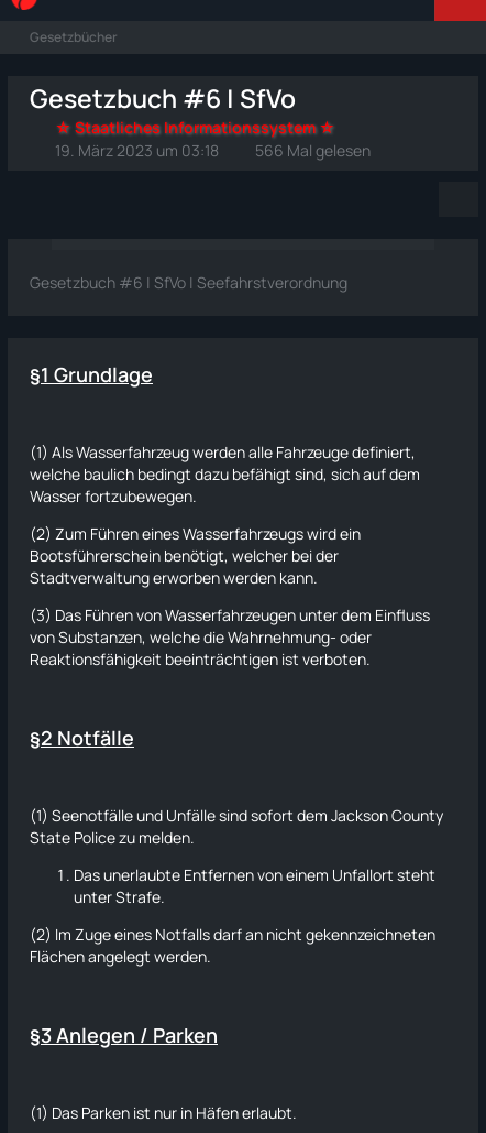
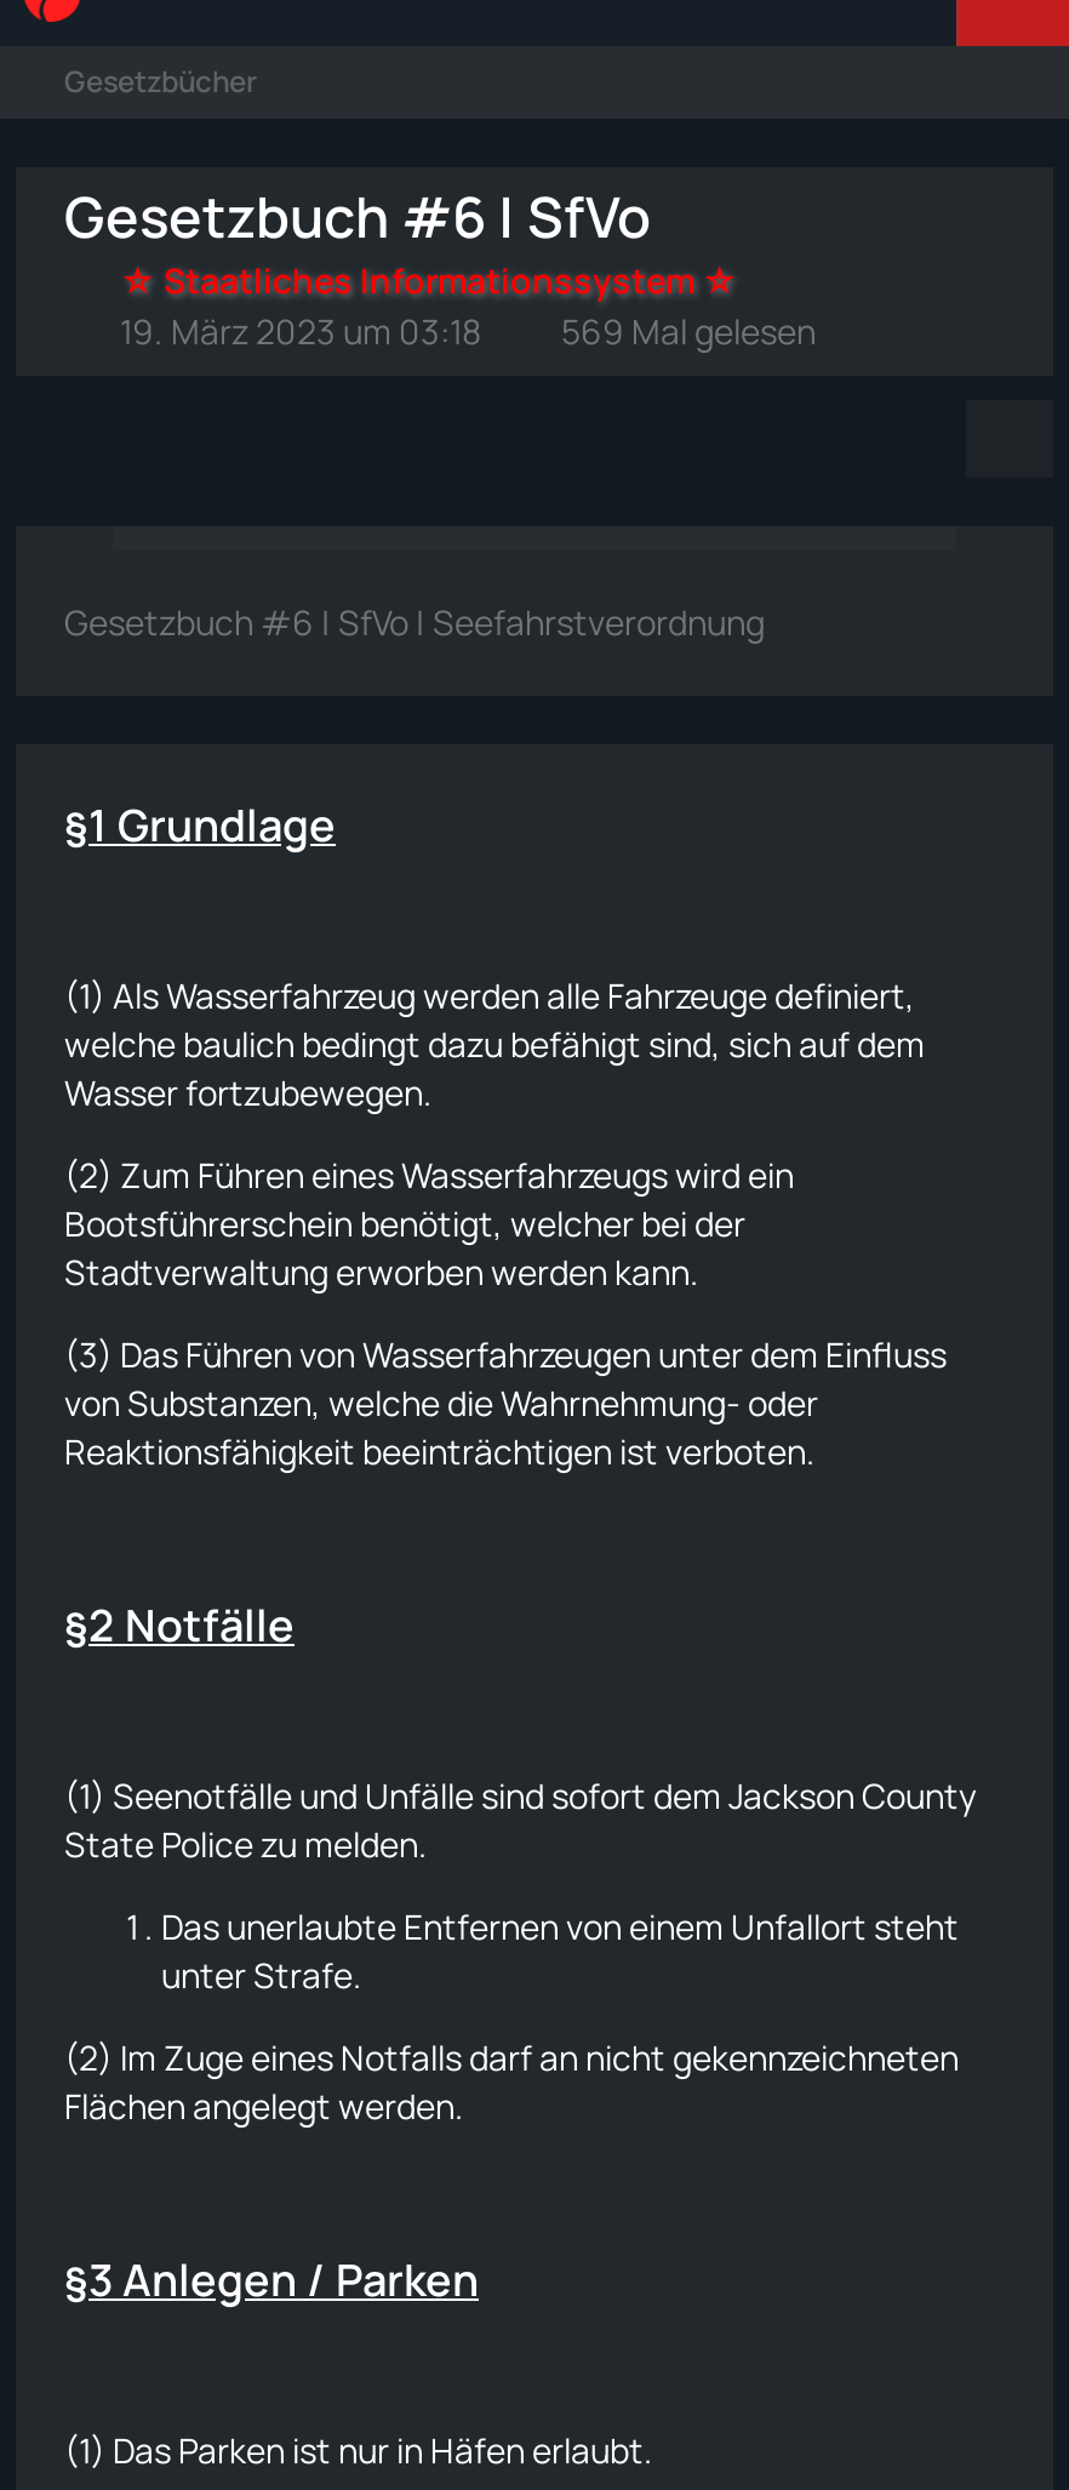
- 19. März 2023 um 03:18 566 Mal gelesen
+ 19. März 2023 um 03:18 569 Mal gelesen
